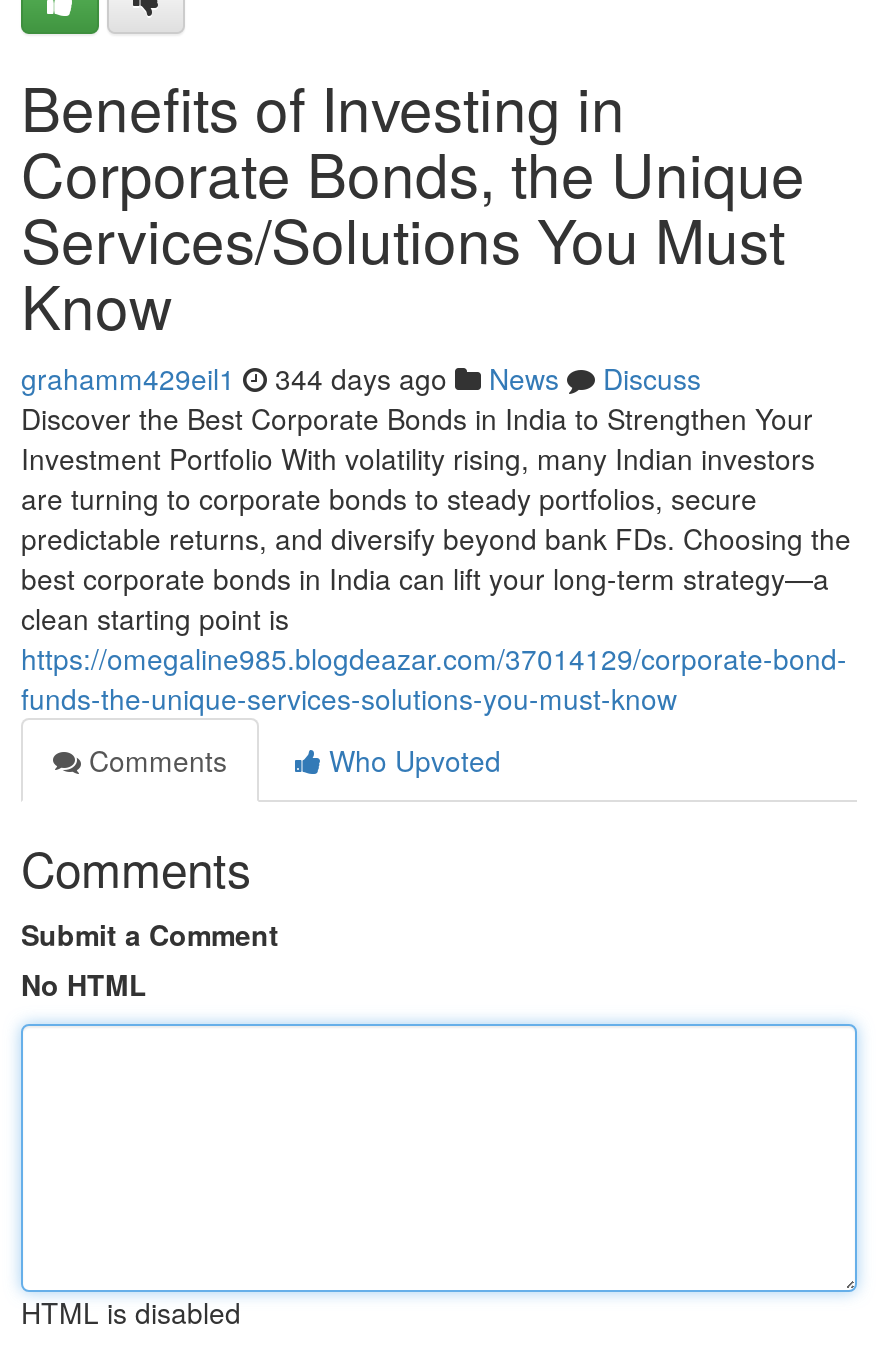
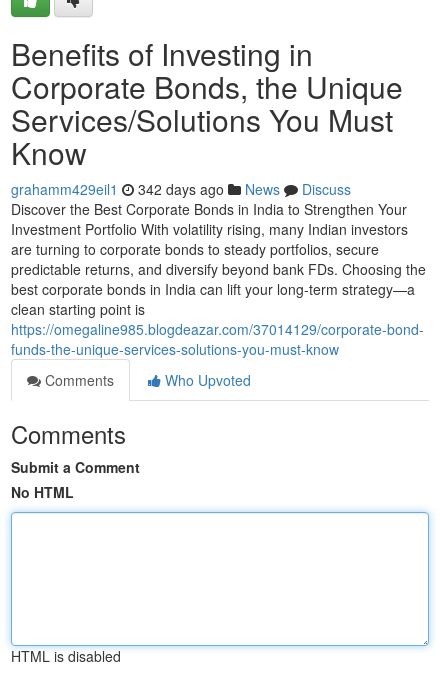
- grahamm429eil1 344 days ago News Discuss
+ grahamm429eil1 342 days ago News Discuss
